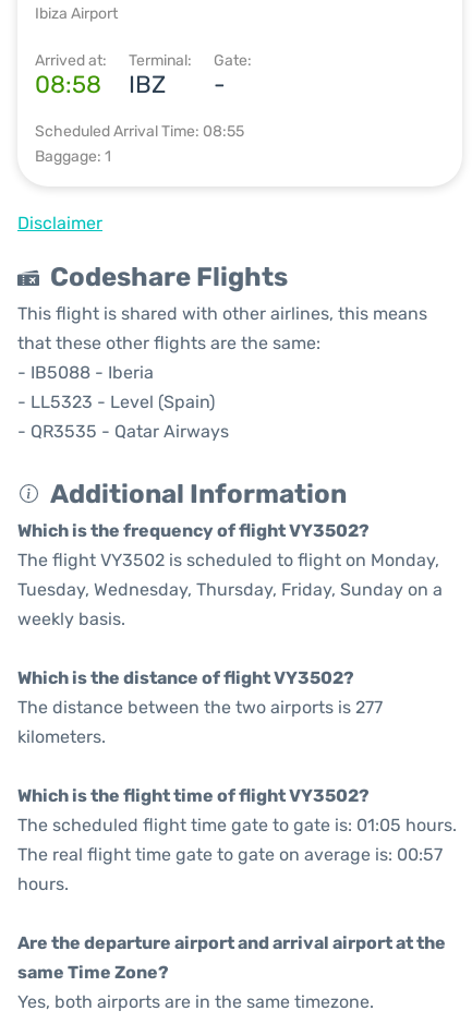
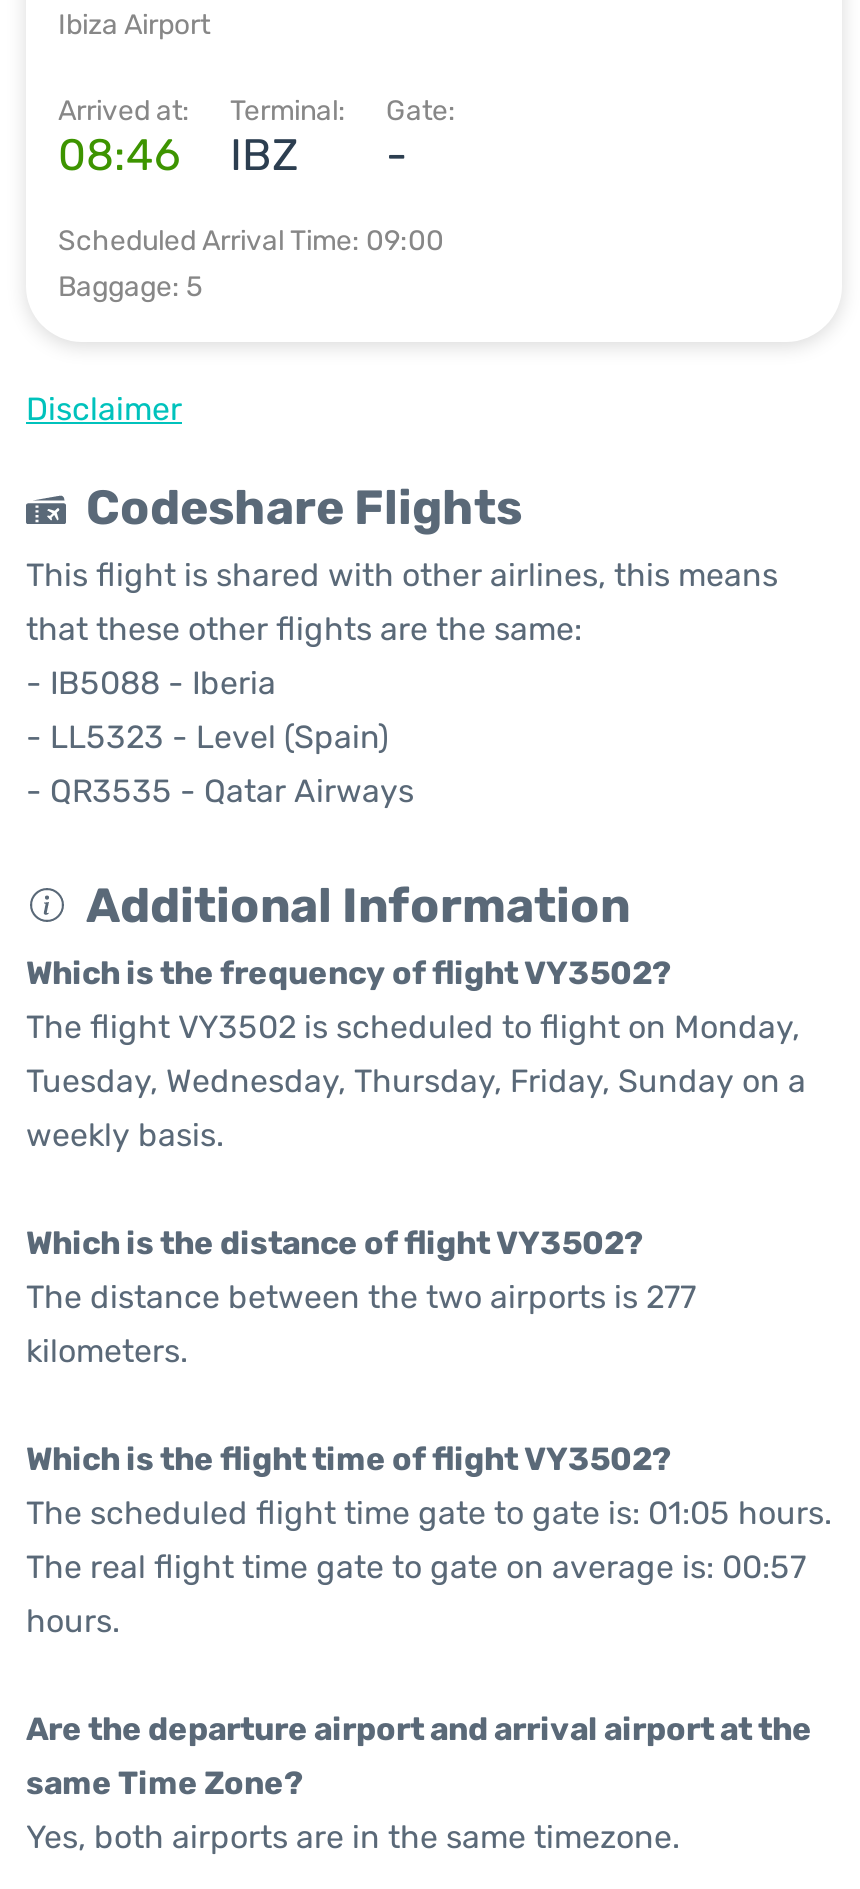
- 08:58
+ 08:46

- Scheduled Arrival Time: 08:55
+ Scheduled Arrival Time: 09:00

- Baggage: 1
+ Baggage: 5
